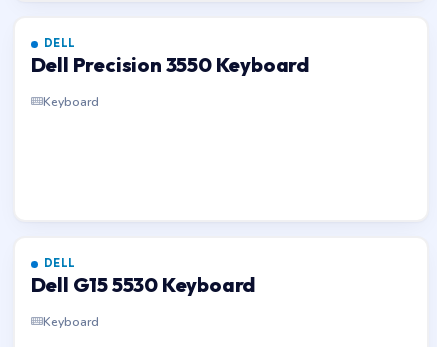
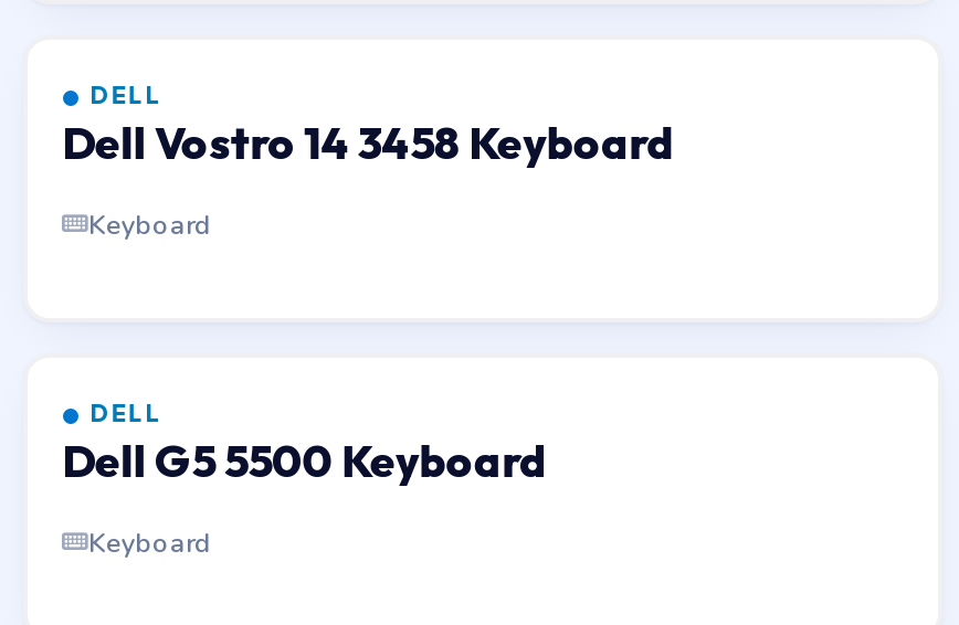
- Dell Precision 3550 Keyboard
+ Dell Vostro 14 3458 Keyboard

- Dell G15 5530 Keyboard
+ Dell G5 5500 Keyboard
